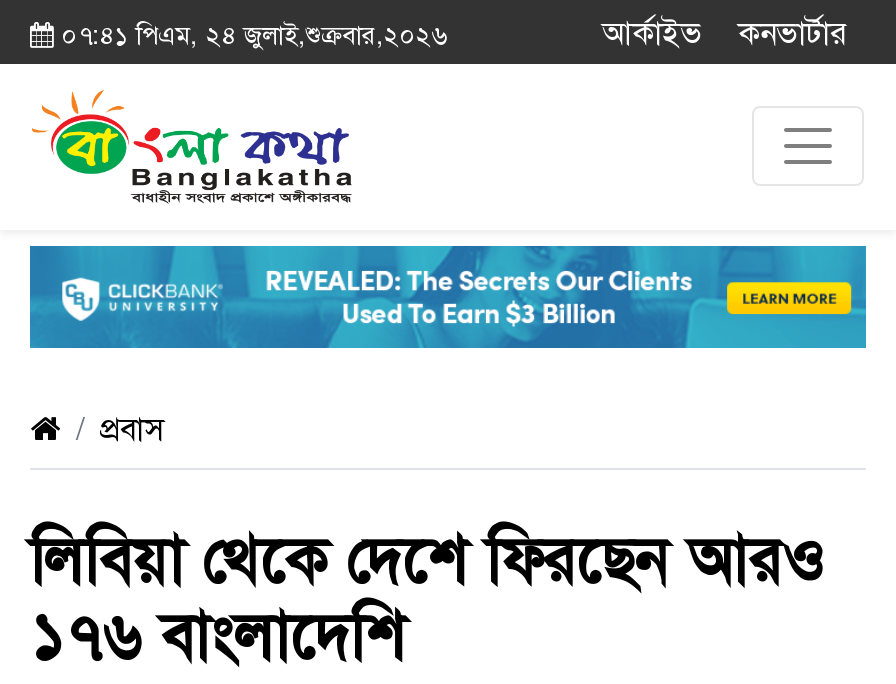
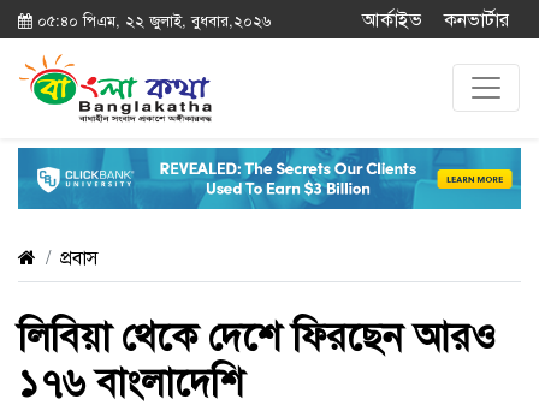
- ০৭:৪১ পিএম, ২৪ জুলাই,শুক্রবার,২০২৬
+ ০৫:৪০ পিএম, ২২ জুলাই, বুধবার,২০২৬
